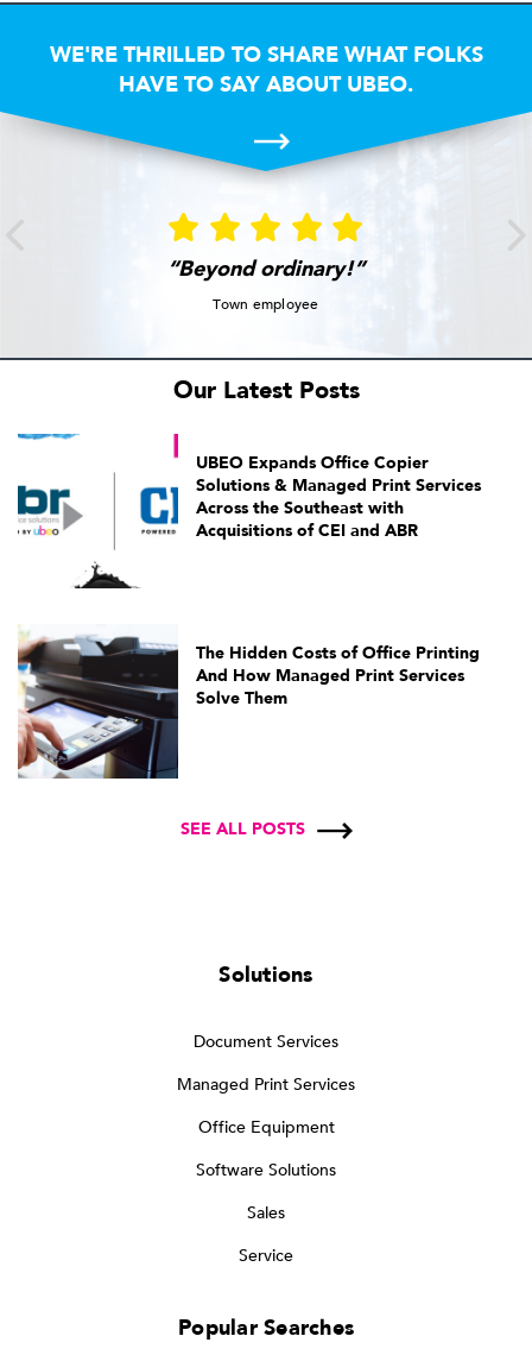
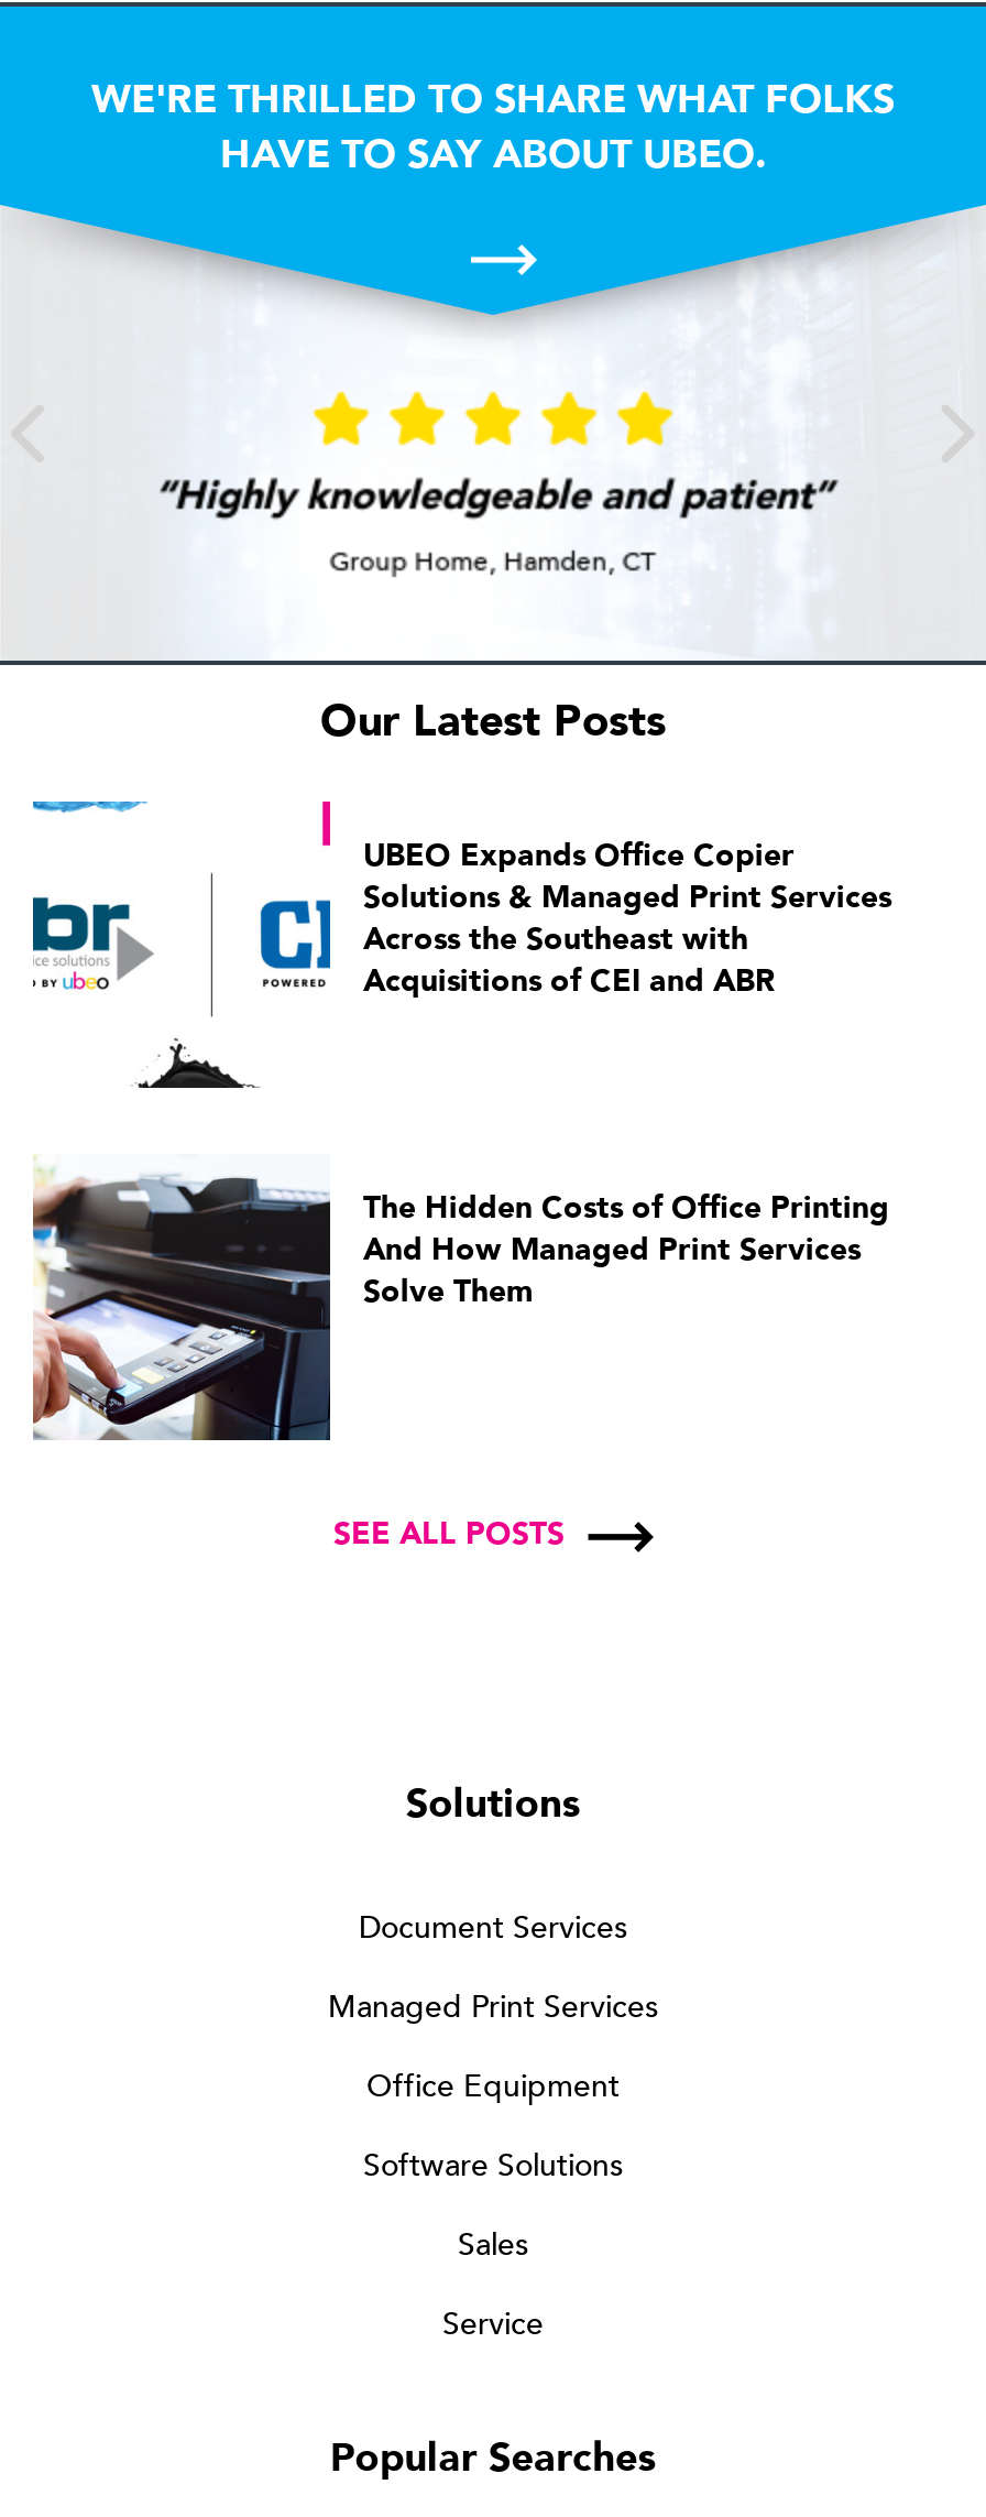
- “Beyond ordinary!”
- Town employee
+ “Highly knowledgeable and patient”
+ Group Home, Hamden, CT
